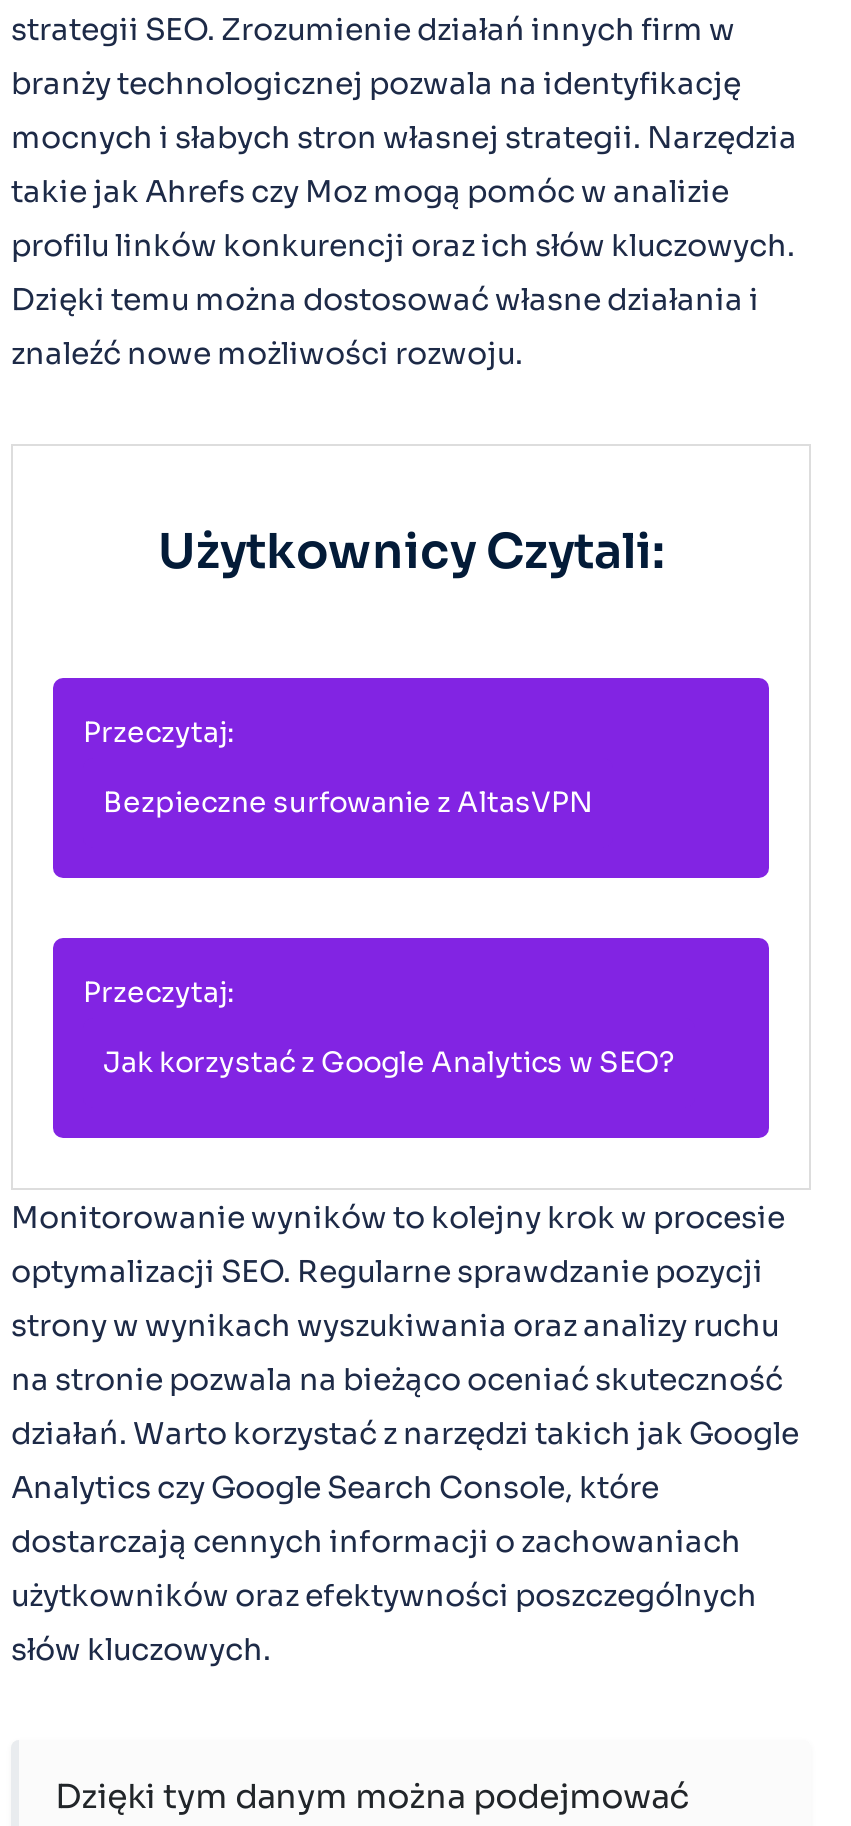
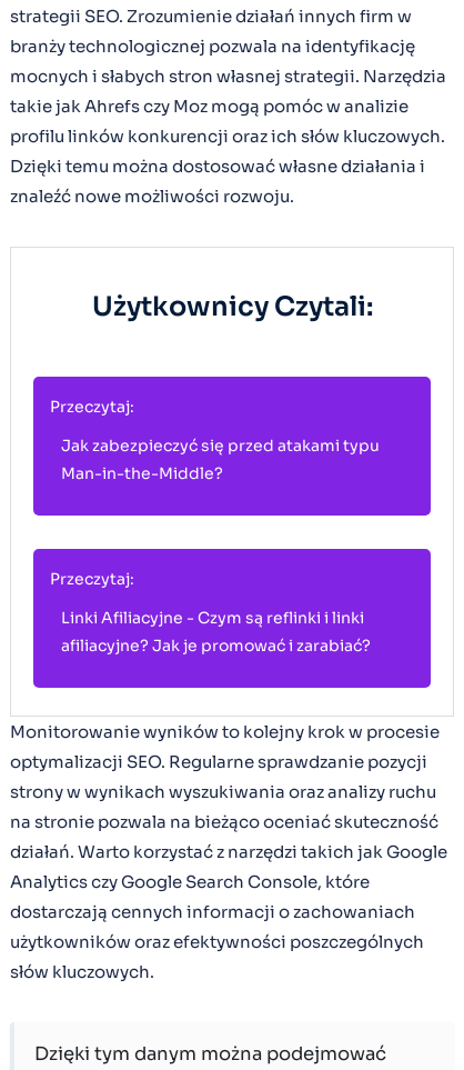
- Bezpieczne surfowanie z AltasVPN
+ Jak zabezpieczyć się przed atakami typu
+ Man-in-the-Middle?

- Jak korzystać z Google Analytics w SEO?
+ Linki Afiliacyjne - Czym są reflinki i linki
+ afiliacyjne? Jak je promować i zarabiać?
